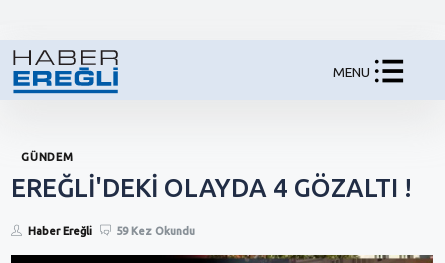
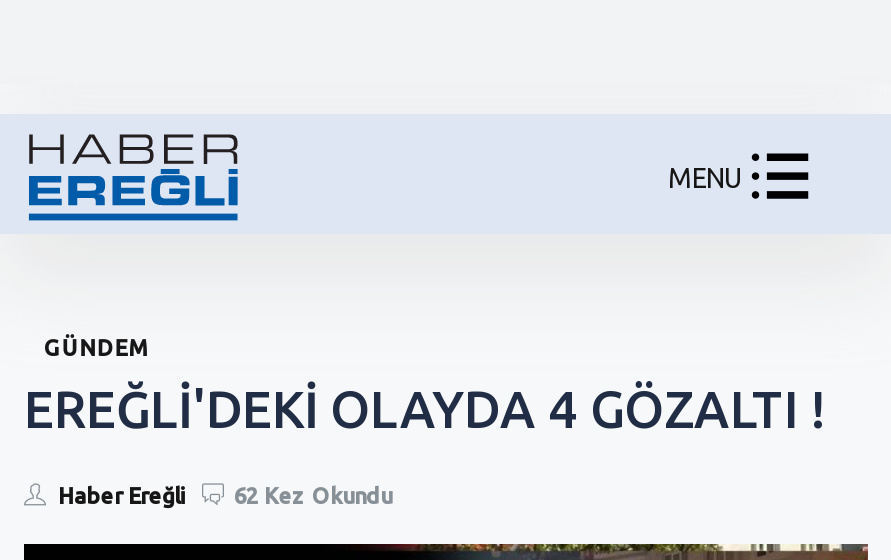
- Haber Ereğli 59 Kez Okundu
+ Haber Ereğli 62 Kez Okundu
